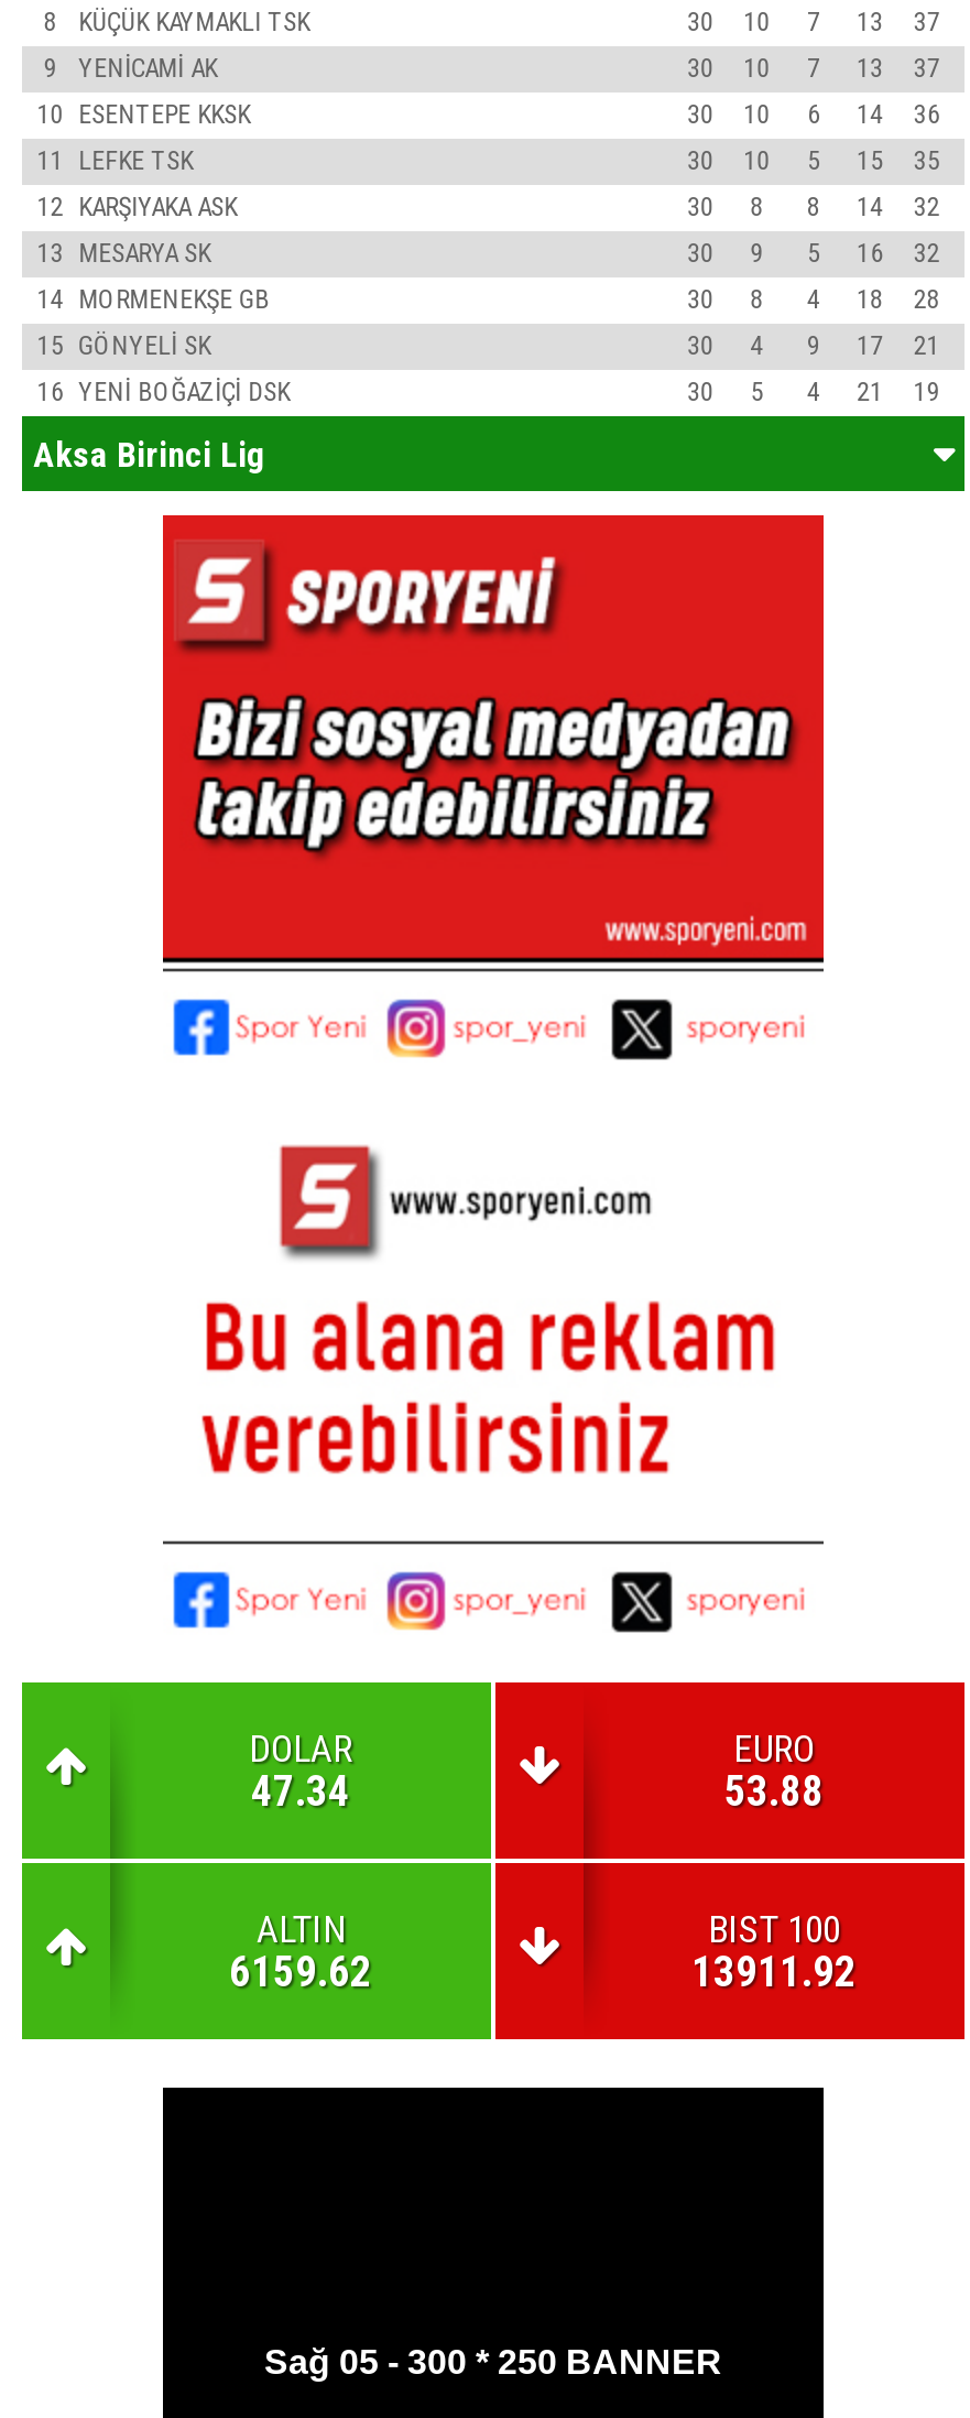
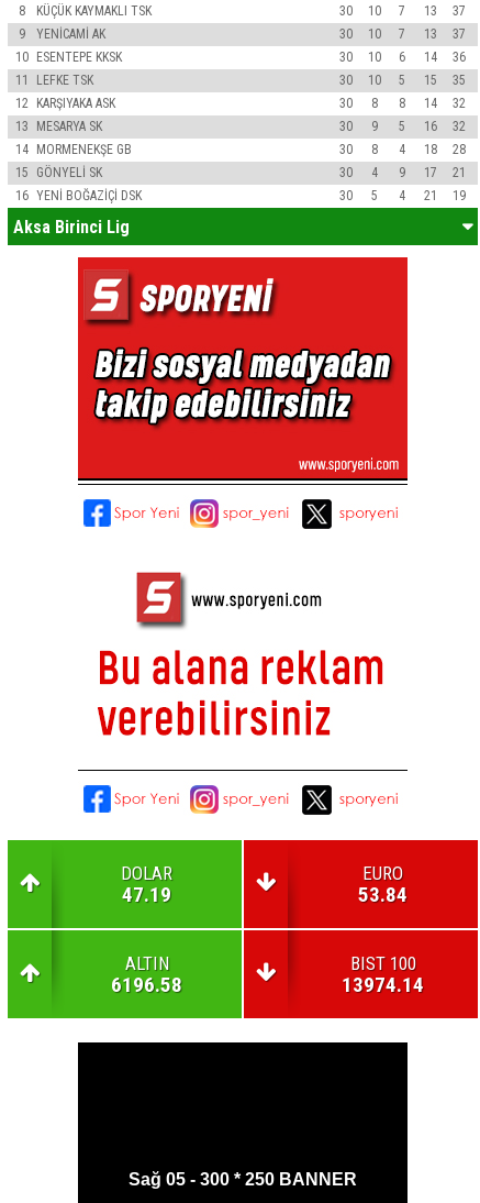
- 47.34
+ 47.19

- 53.88
+ 53.84

- 6159.62
+ 6196.58

- 13911.92
+ 13974.14
